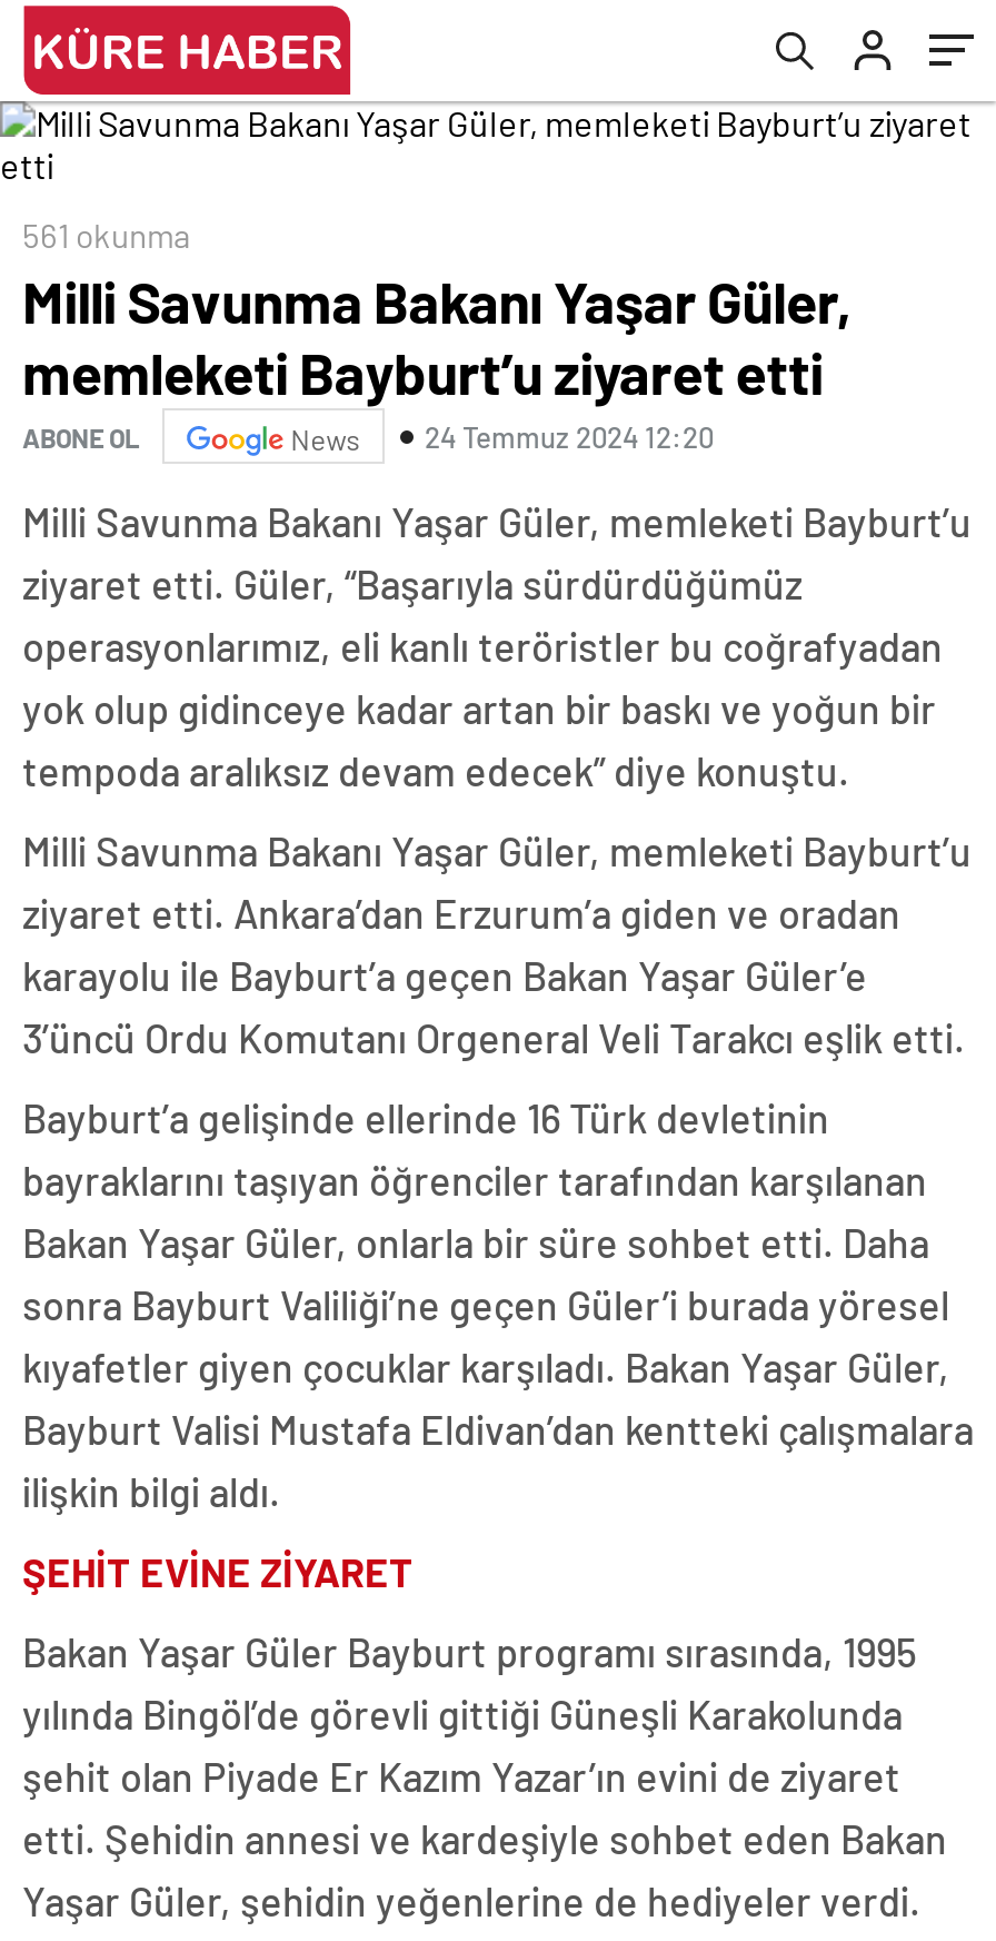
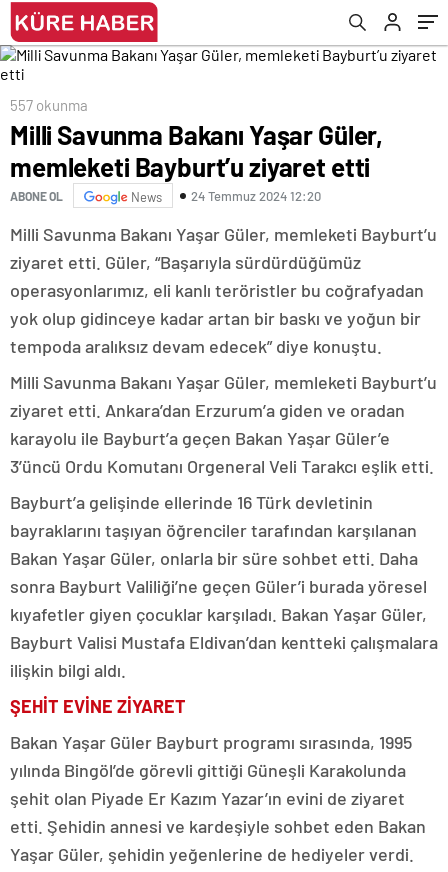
- 561 okunma
+ 557 okunma
